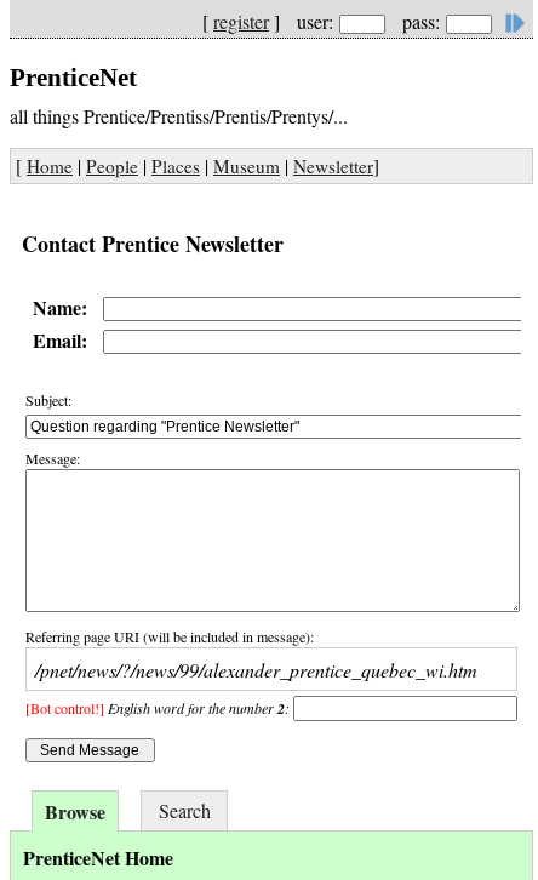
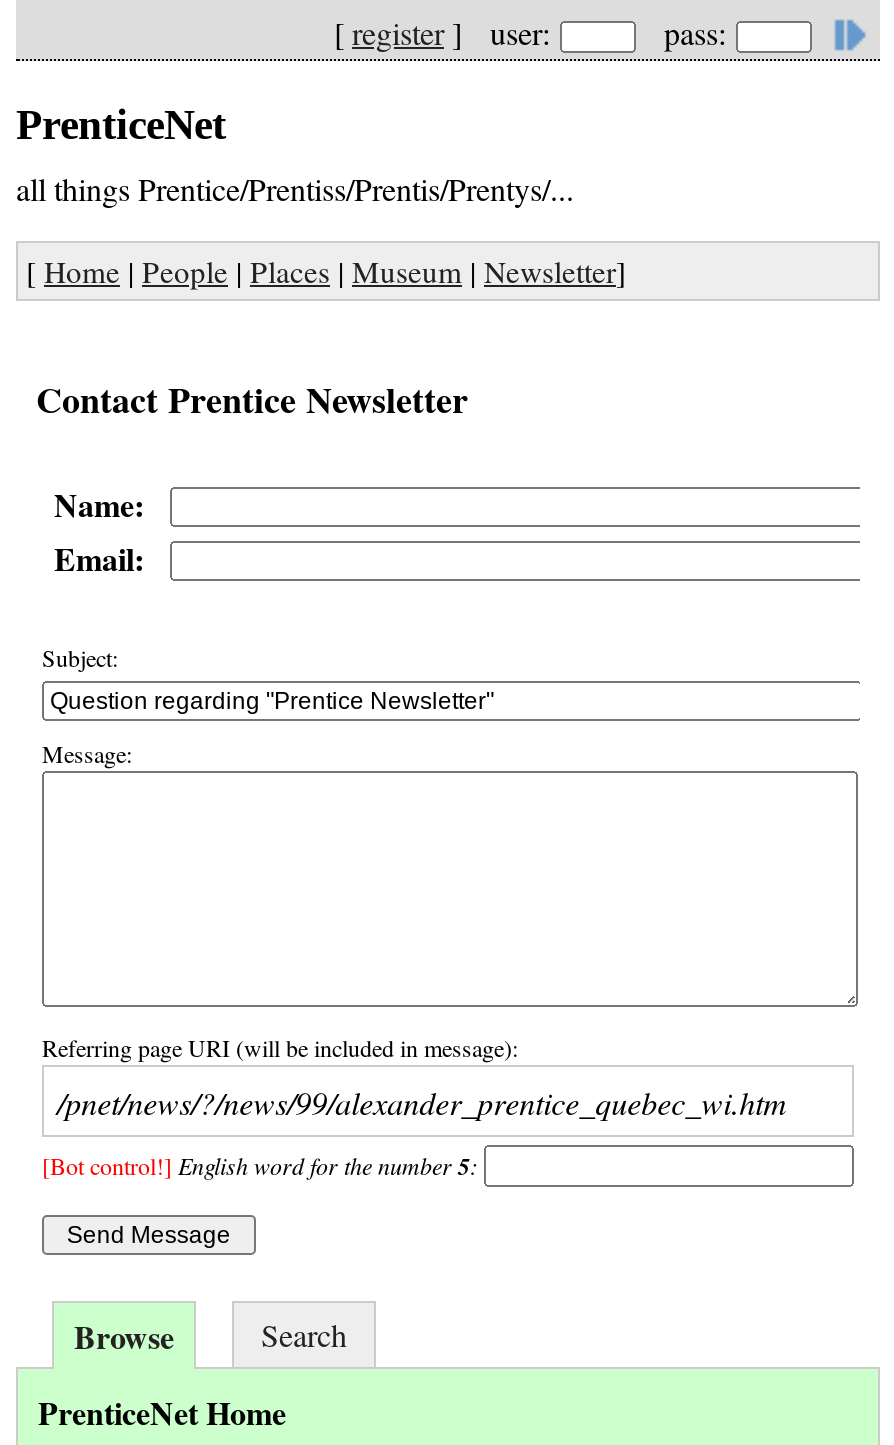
- [Bot control!] English word for the number 2:
+ [Bot control!] English word for the number 5:
